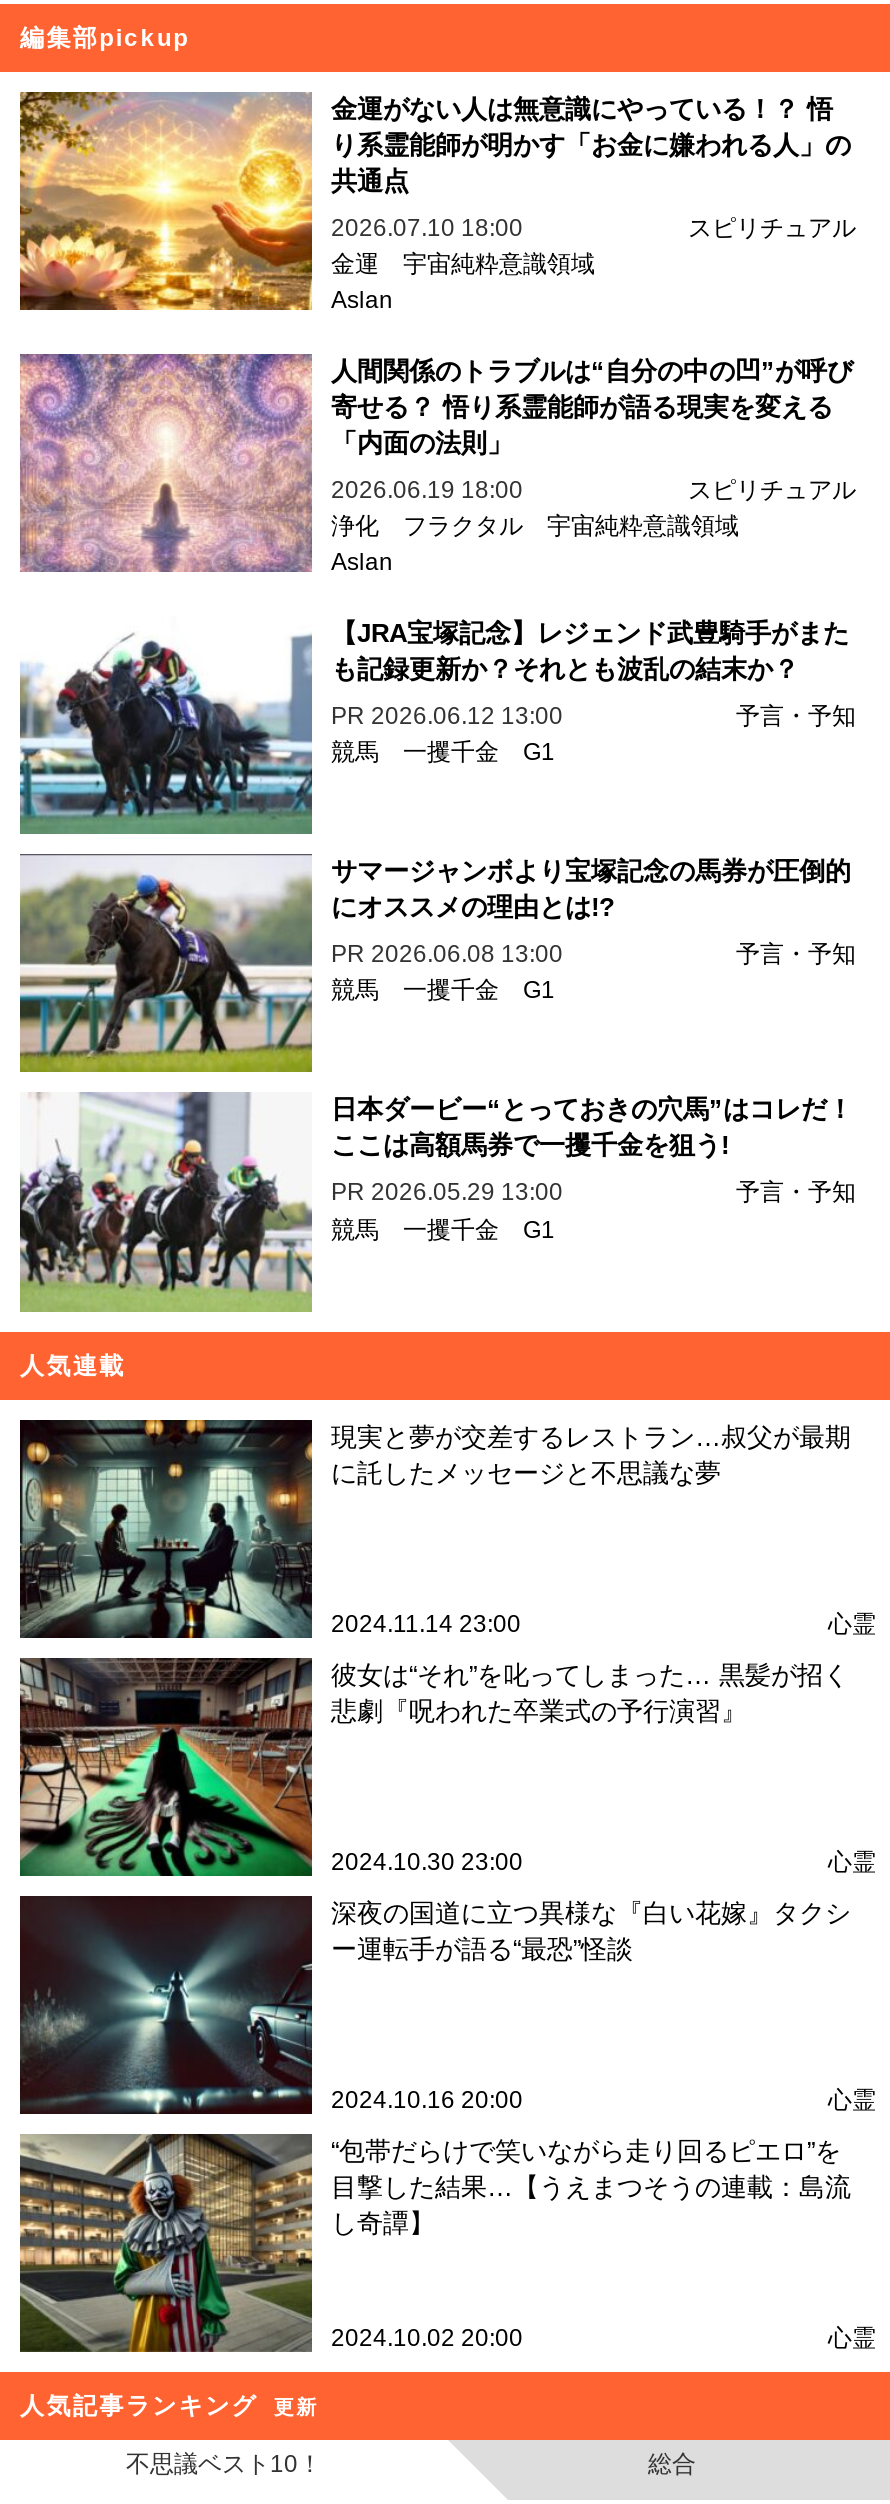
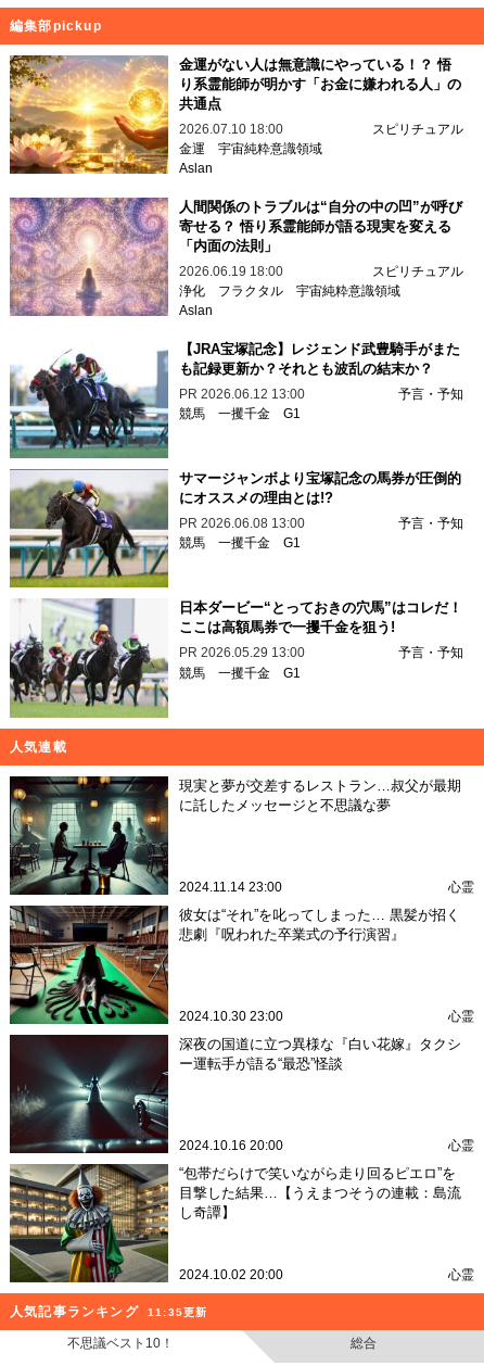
- 更新
+ 11:35更新
